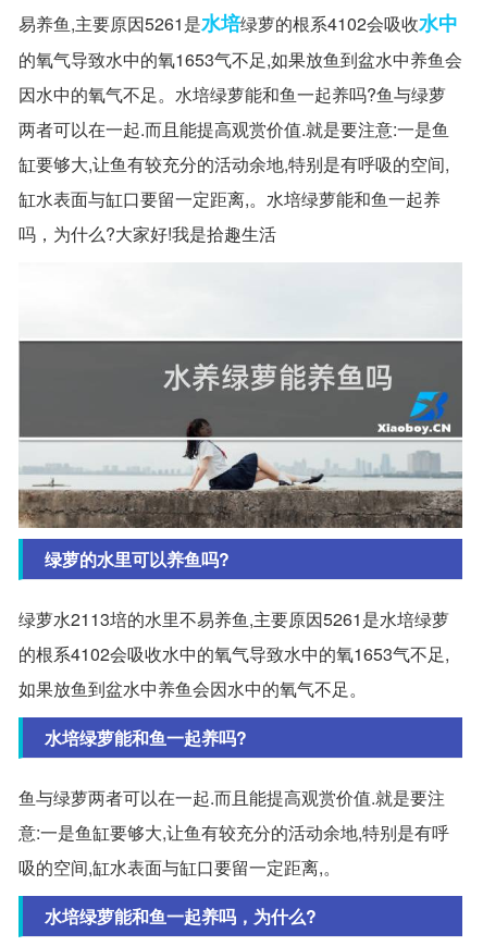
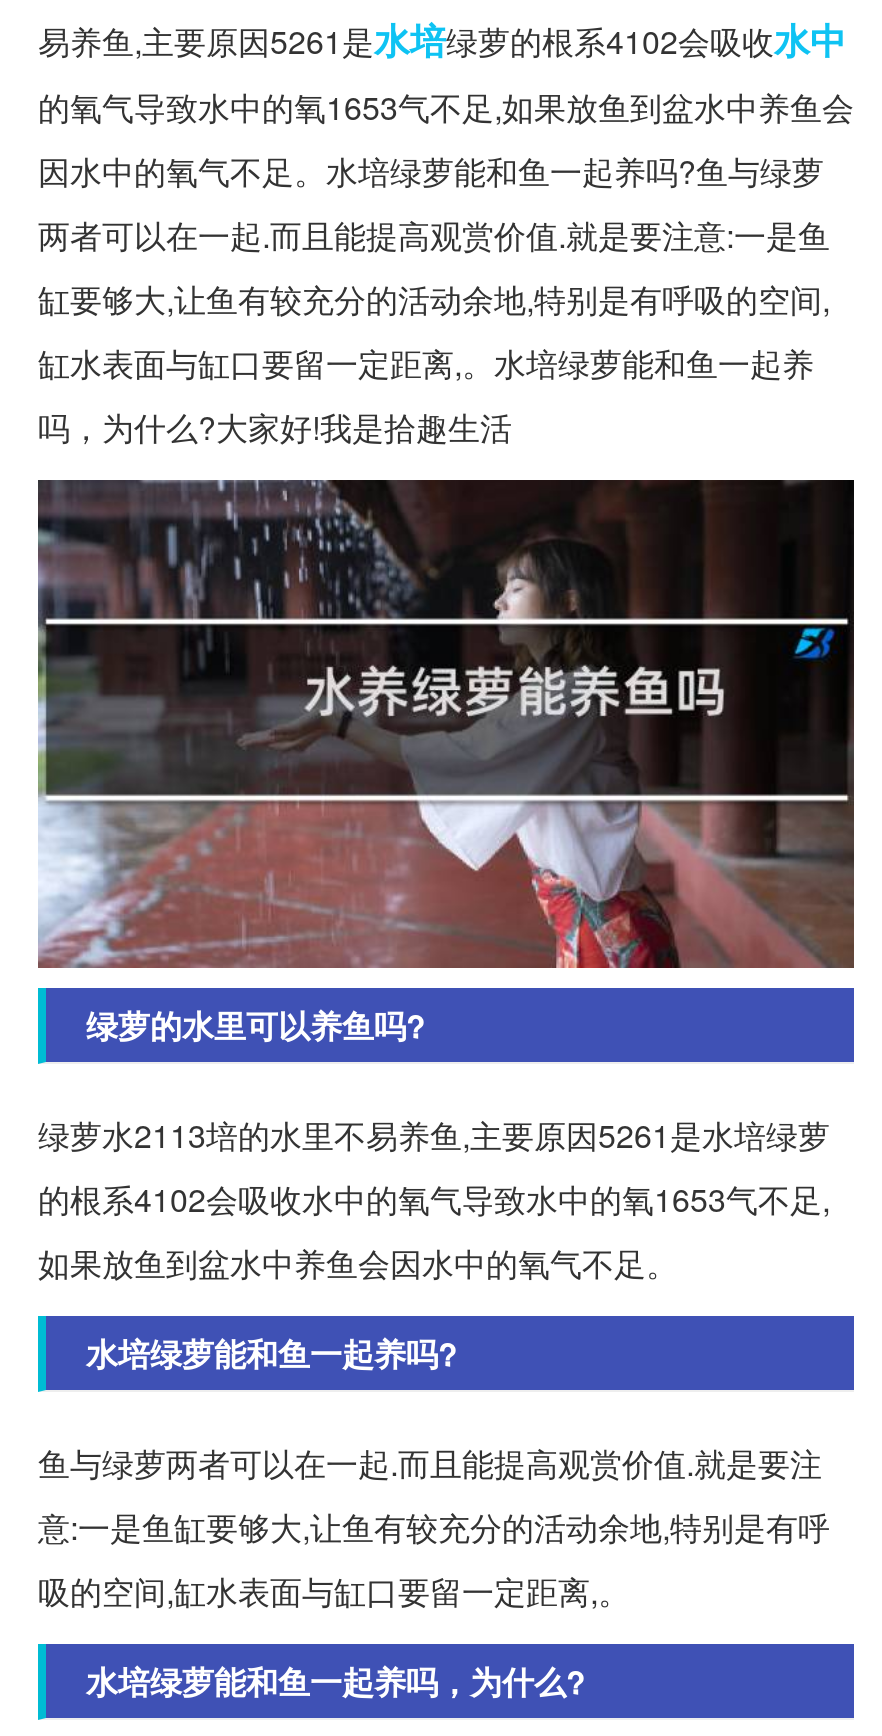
- [image]
+ [image]
